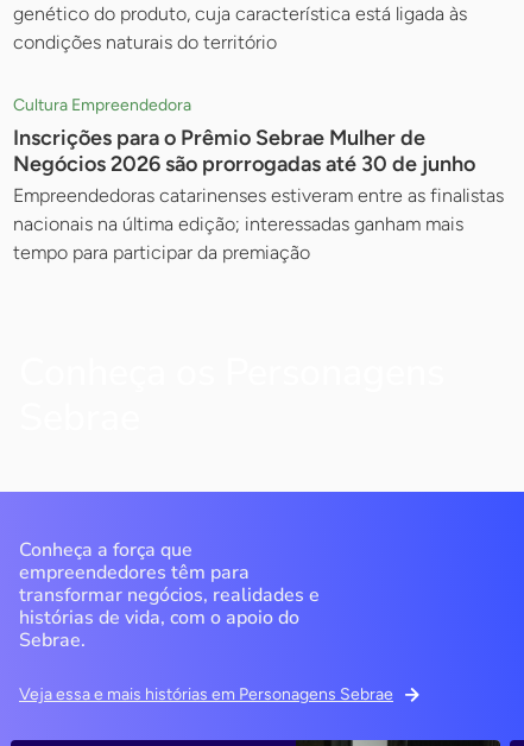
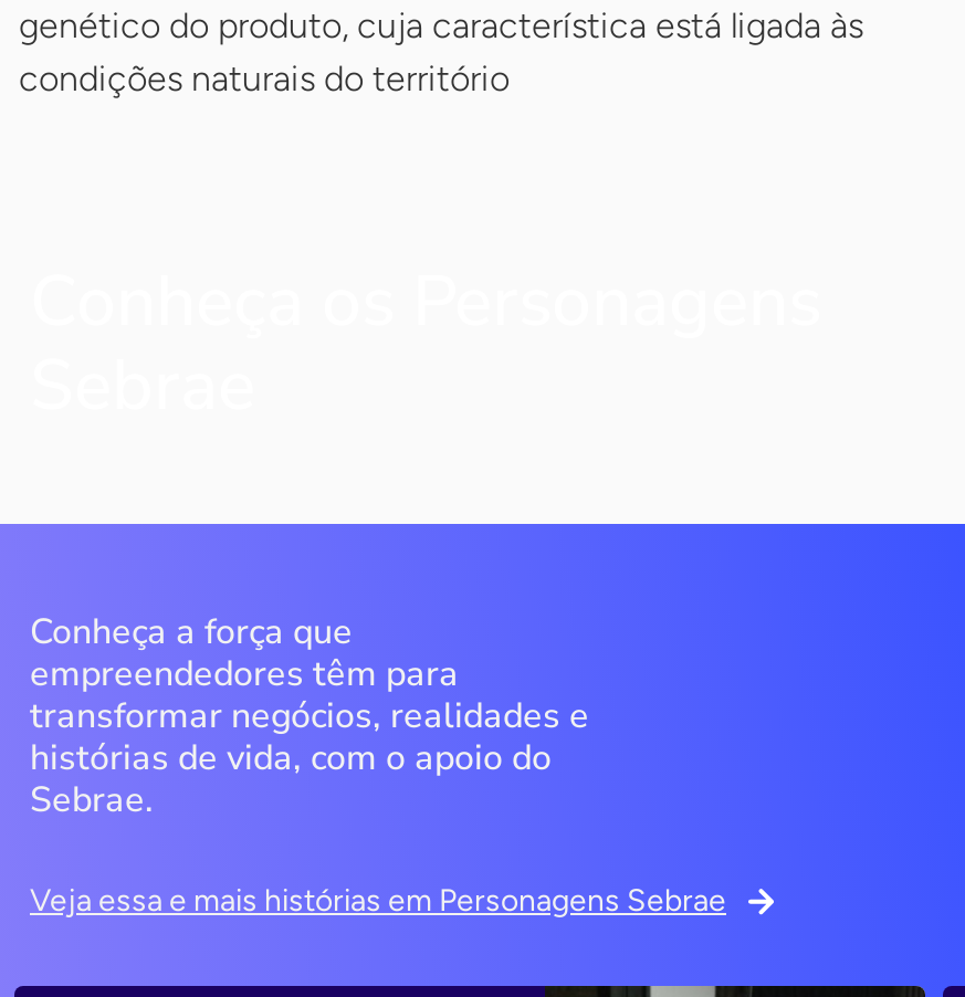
- Cultura Empreendedora
- Inscrições para o Prêmio Sebrae Mulher de
- Negócios 2026 são prorrogadas até 30 de junho
- Empreendedoras catarinenses estiveram entre as finalistas
- nacionais na última edição; interessadas ganham mais
- tempo para participar da premiação
